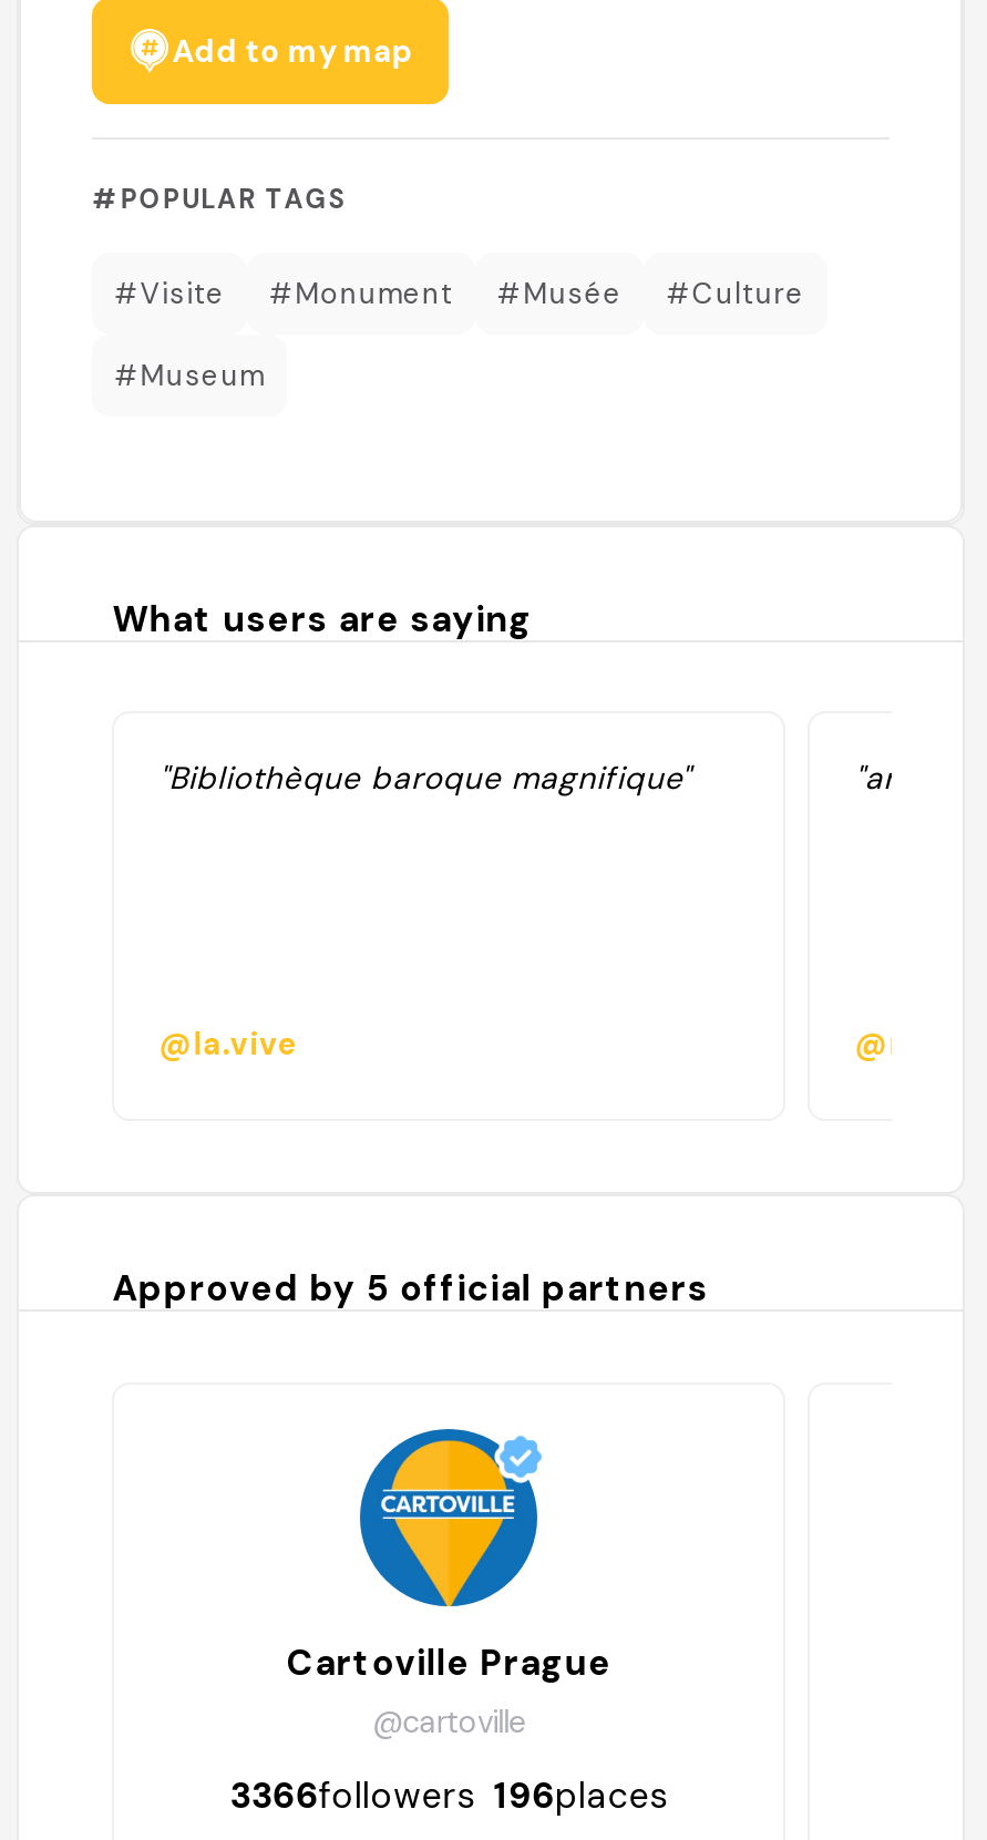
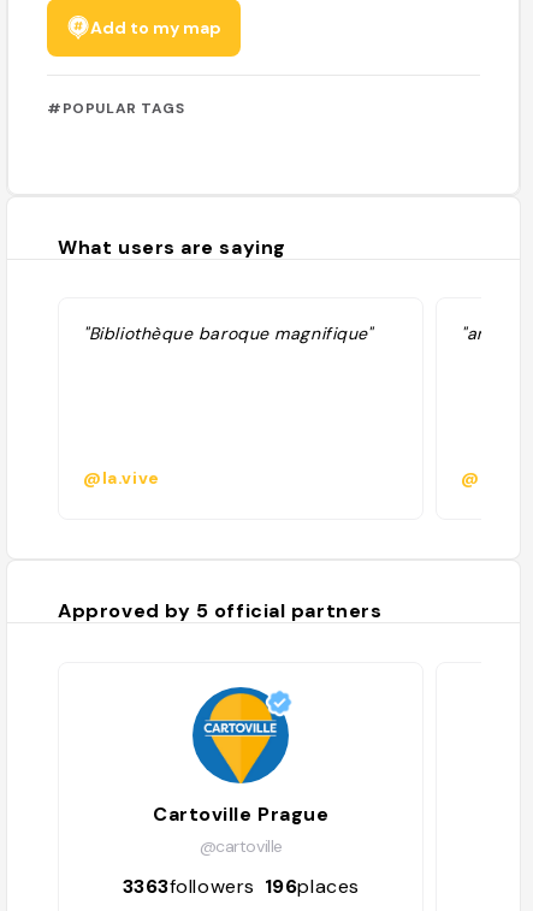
- #Visite
- #Monument
- #Musée
- #Culture
- #Museum

- 3366followers 196places
+ 3363followers 196places
